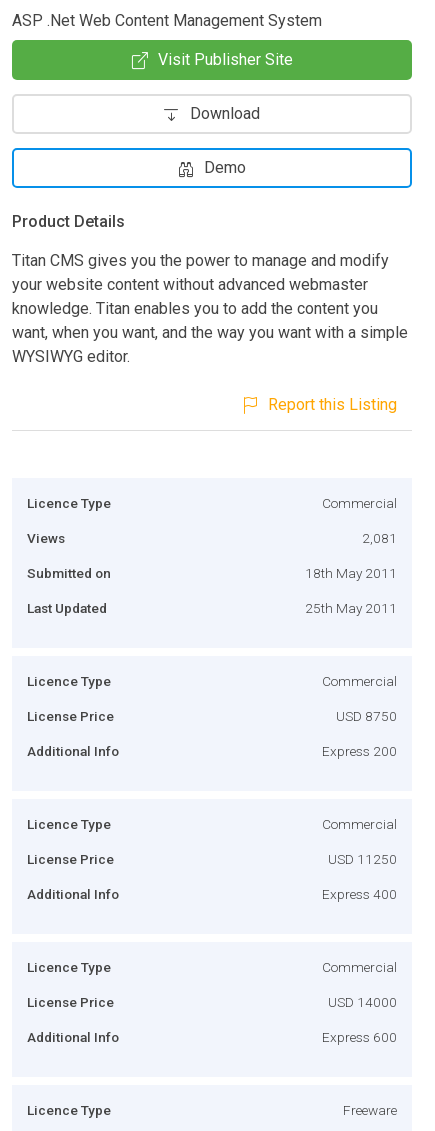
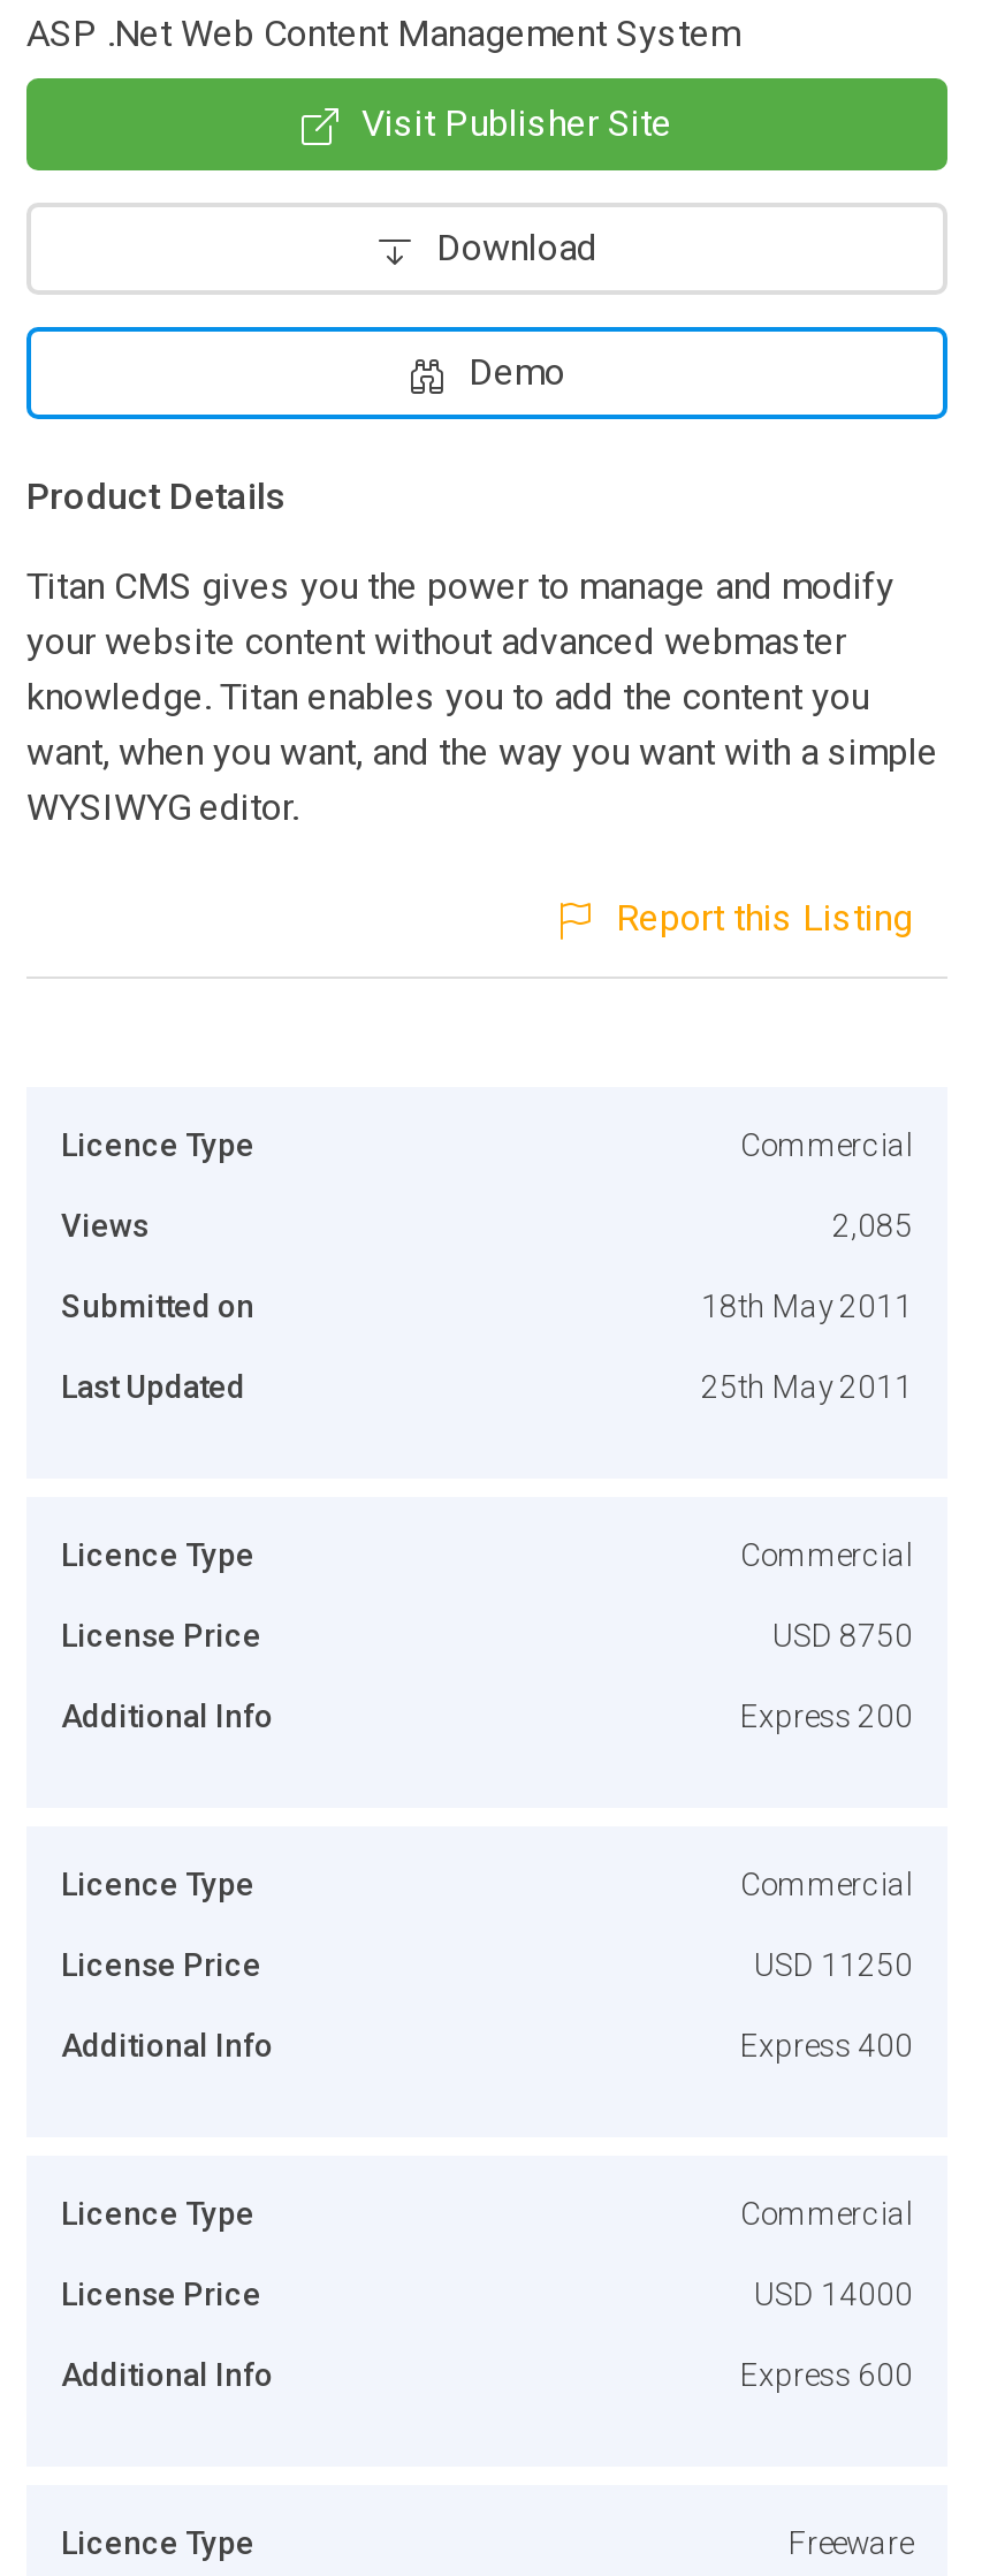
- 2,081
+ 2,085
